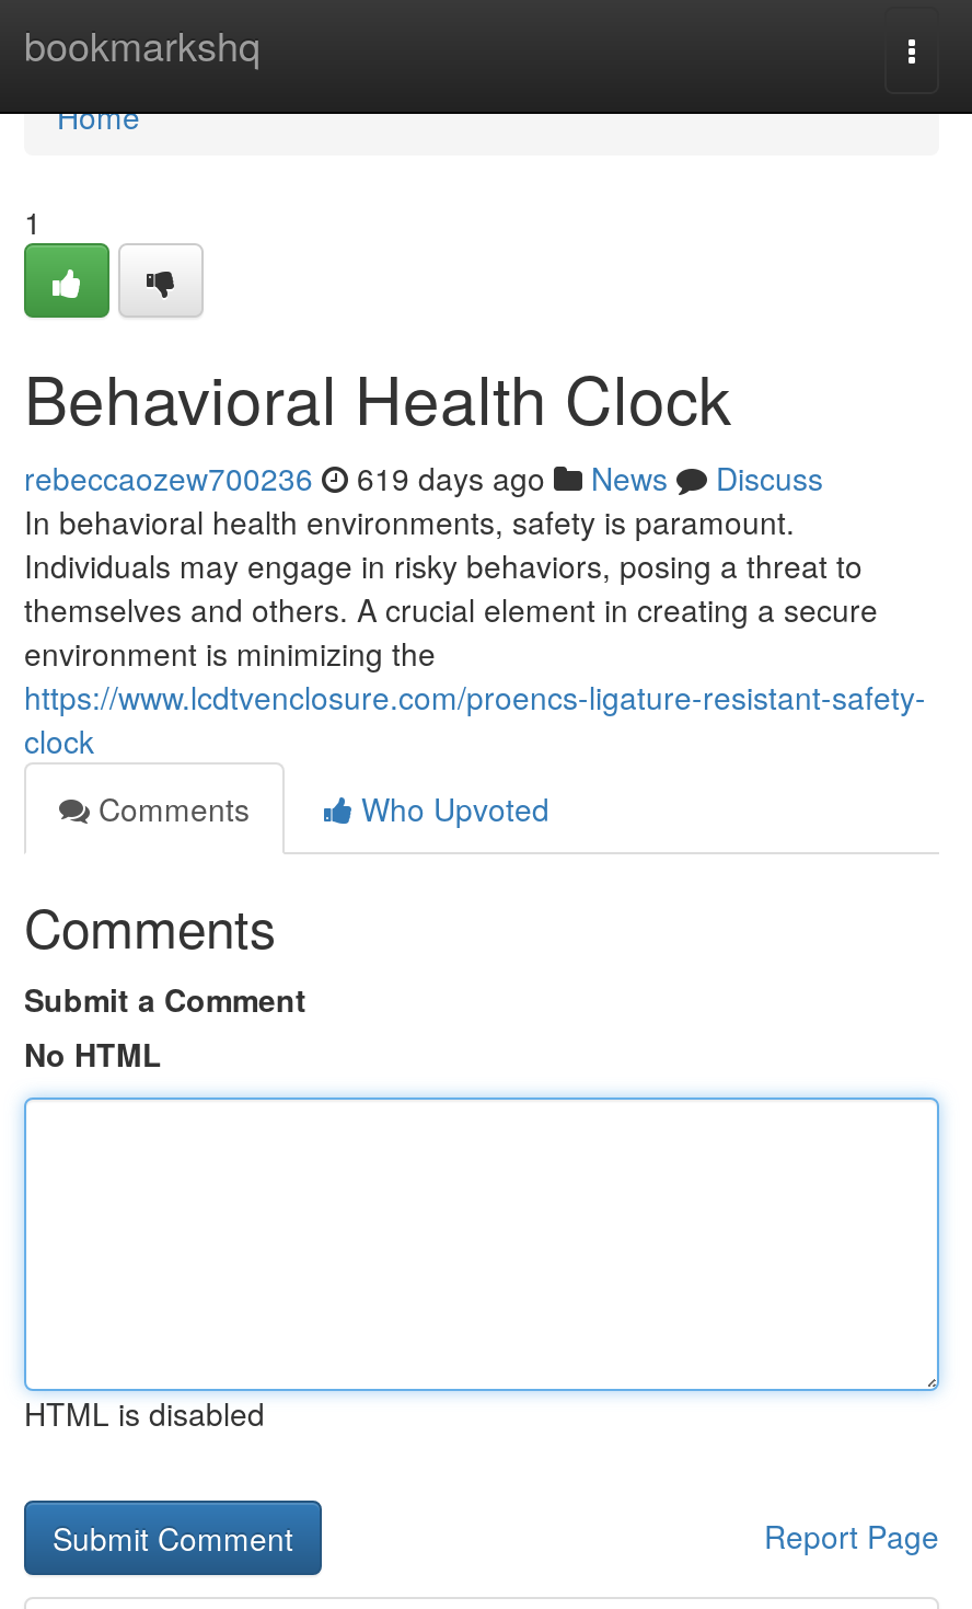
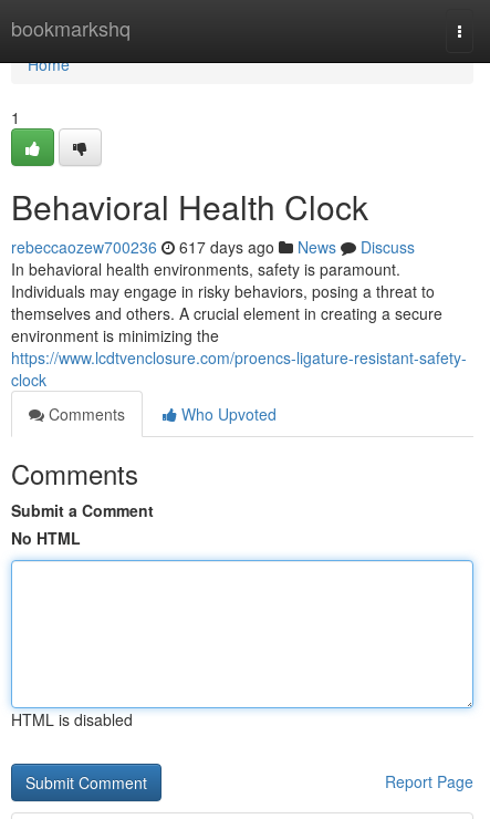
- rebeccaozew700236 619 days ago News Discuss
+ rebeccaozew700236 617 days ago News Discuss
